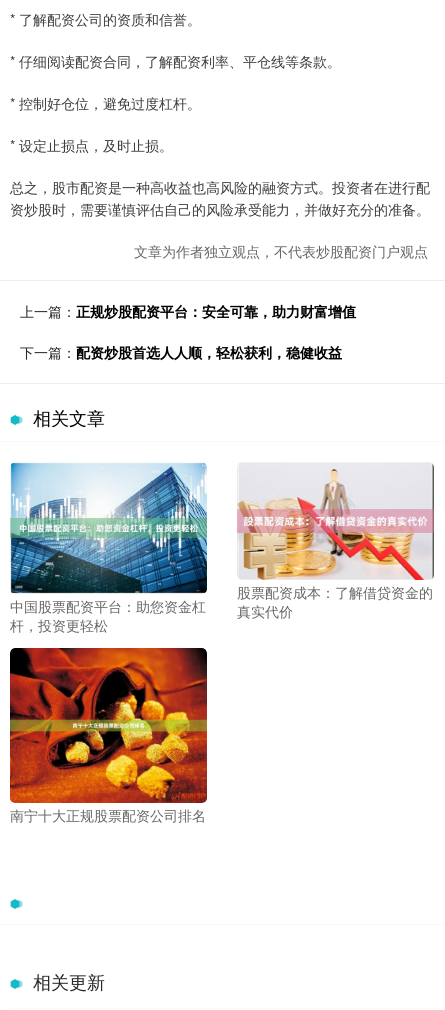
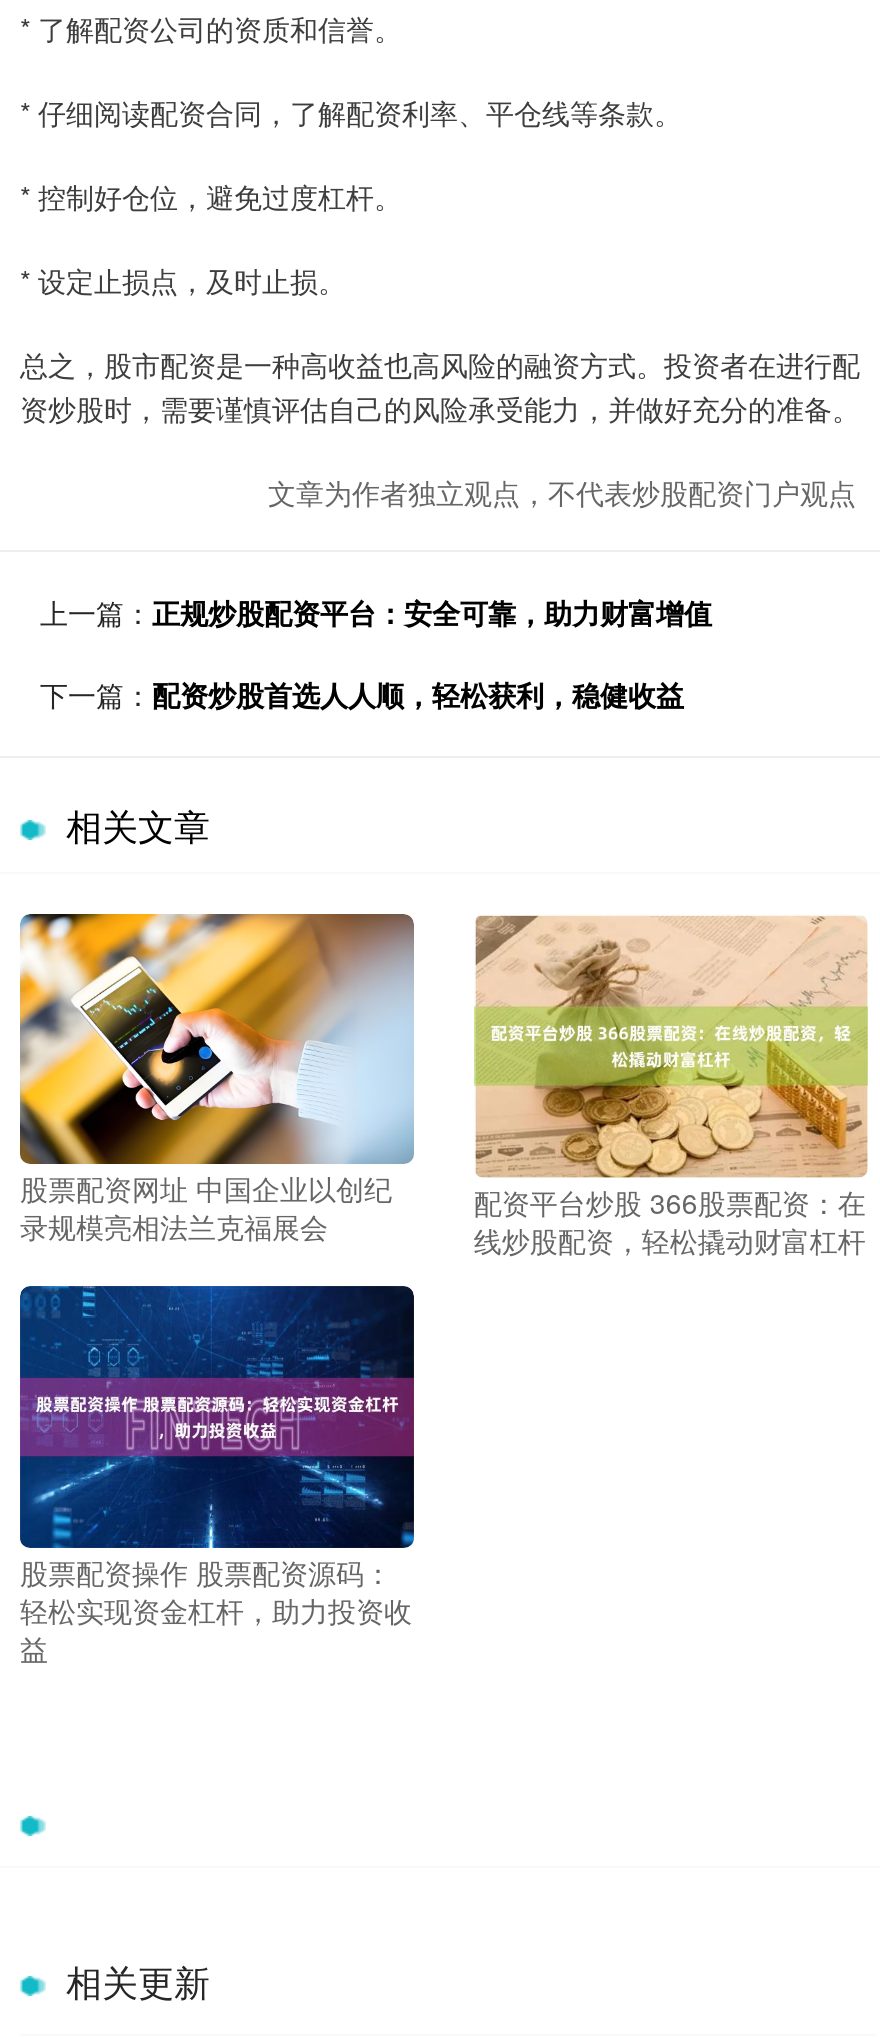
- [image]
- 中国股票配资平台：助您资金杠
- 杆，投资更轻松
+ [image]
+ 股票配资网址 中国企业以创纪
+ 录规模亮相法兰克福展会

- [image]
- 股票配资成本：了解借贷资金的
- 真实代价
+ [image]
+ 配资平台炒股 366股票配资：在
+ 线炒股配资，轻松撬动财富杠杆

- [image]
+ [image]

- 南宁十大正规股票配资公司排名
+ 股票配资操作 股票配资源码：
+ 轻松实现资金杠杆，助力投资收
+ 益
